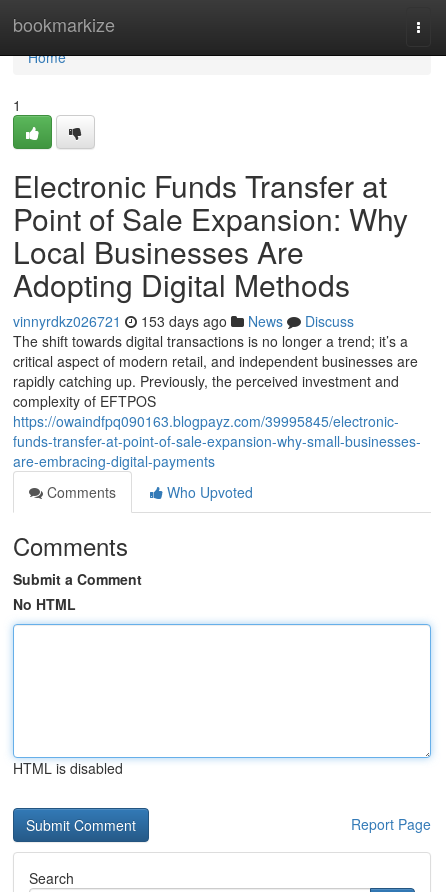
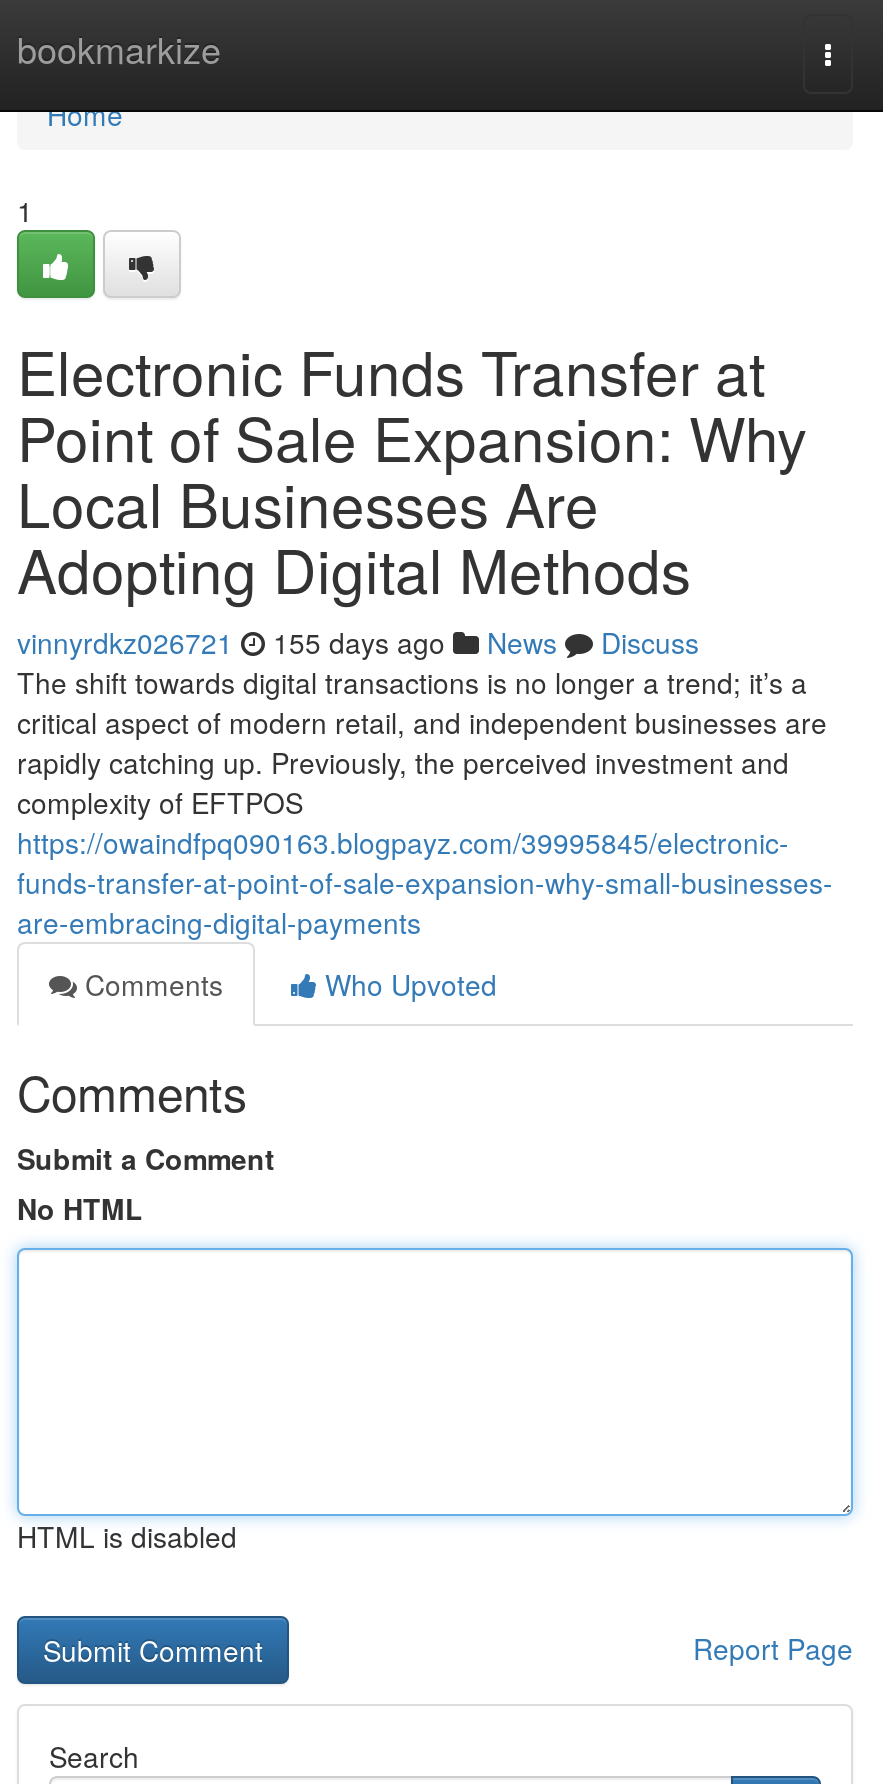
- vinnyrdkz026721 153 days ago News Discuss
+ vinnyrdkz026721 155 days ago News Discuss
